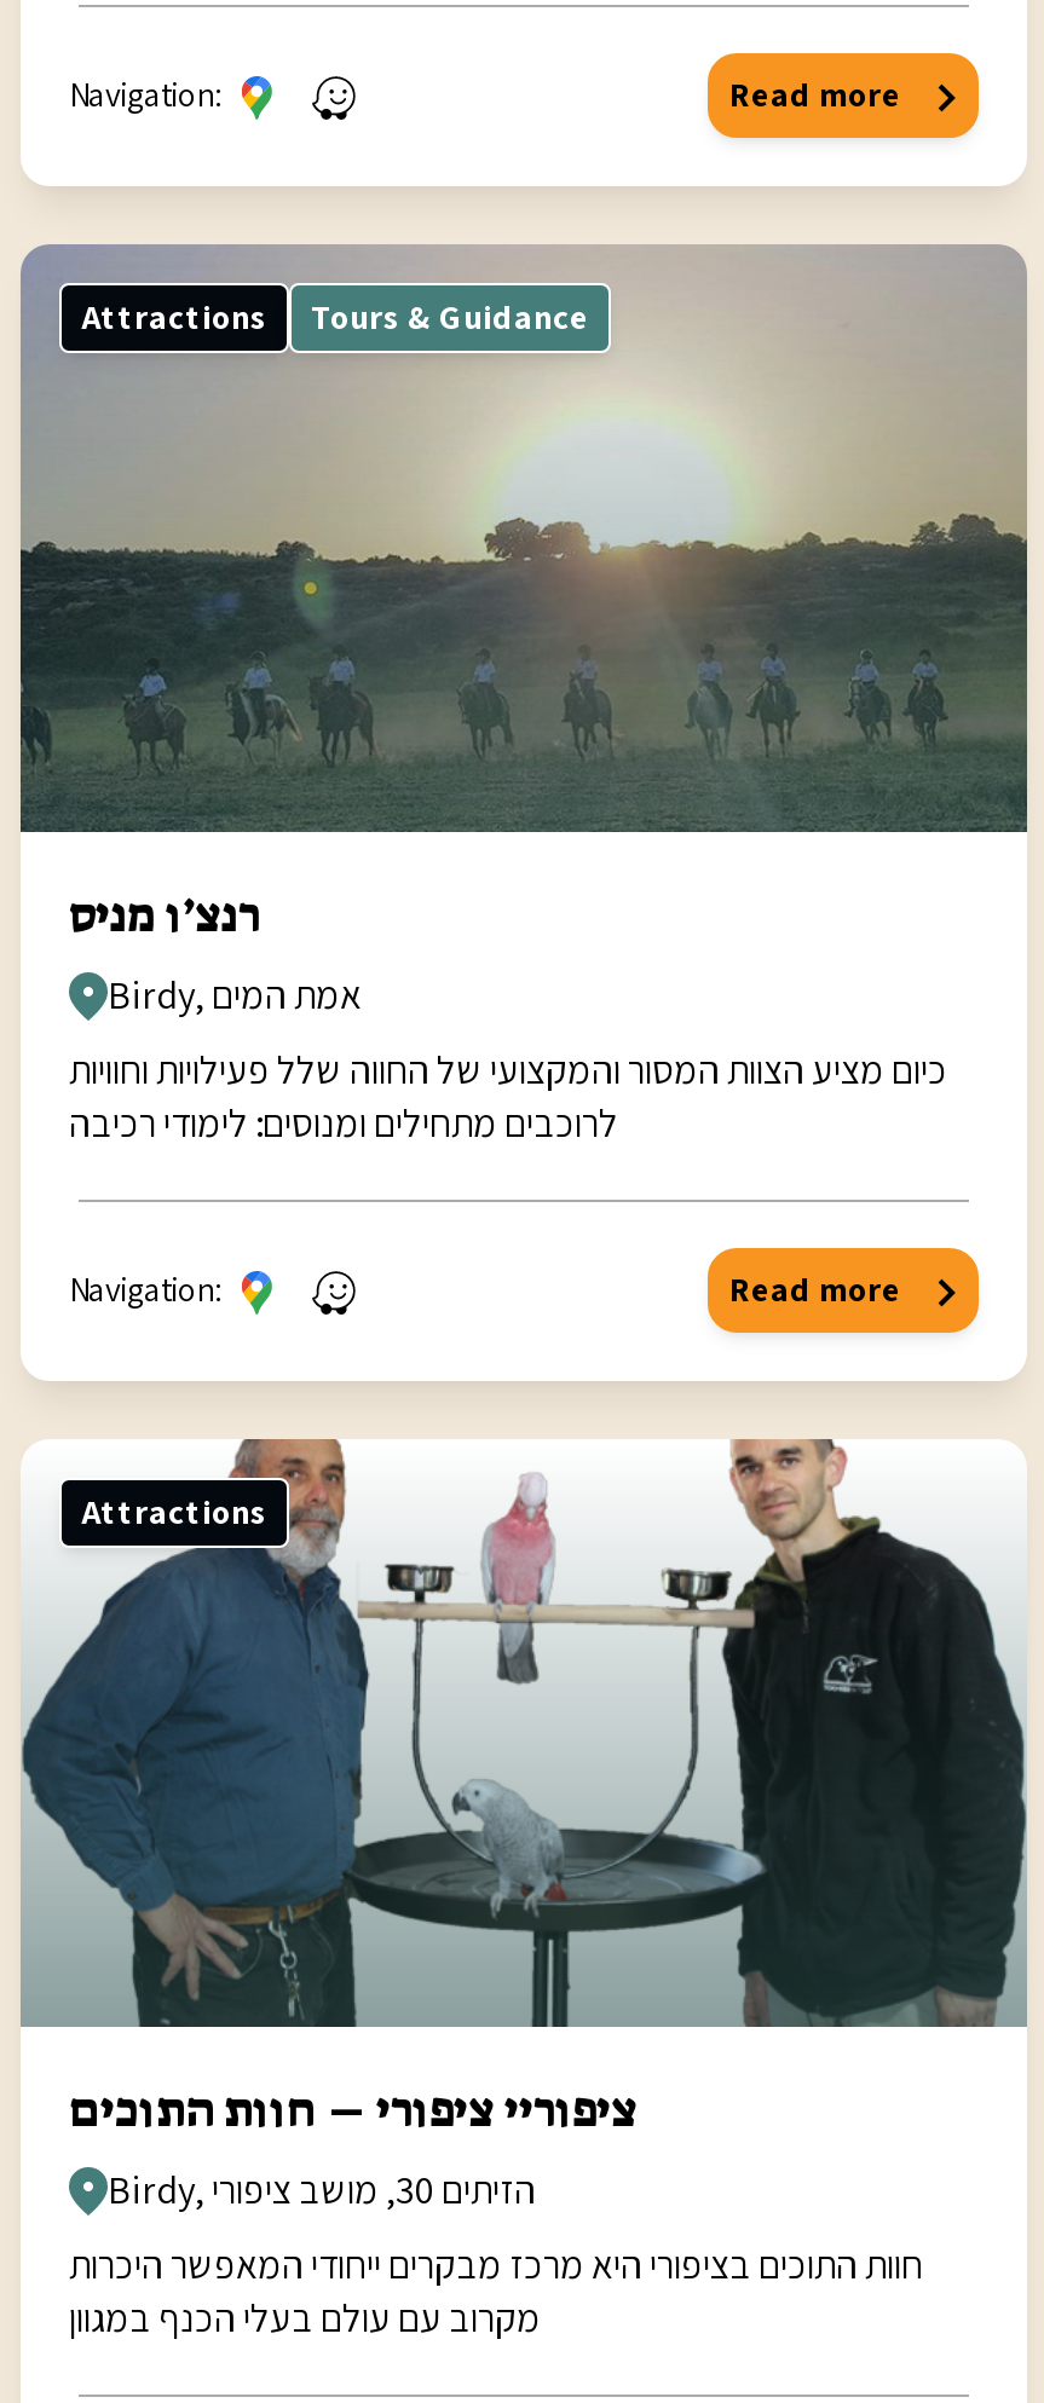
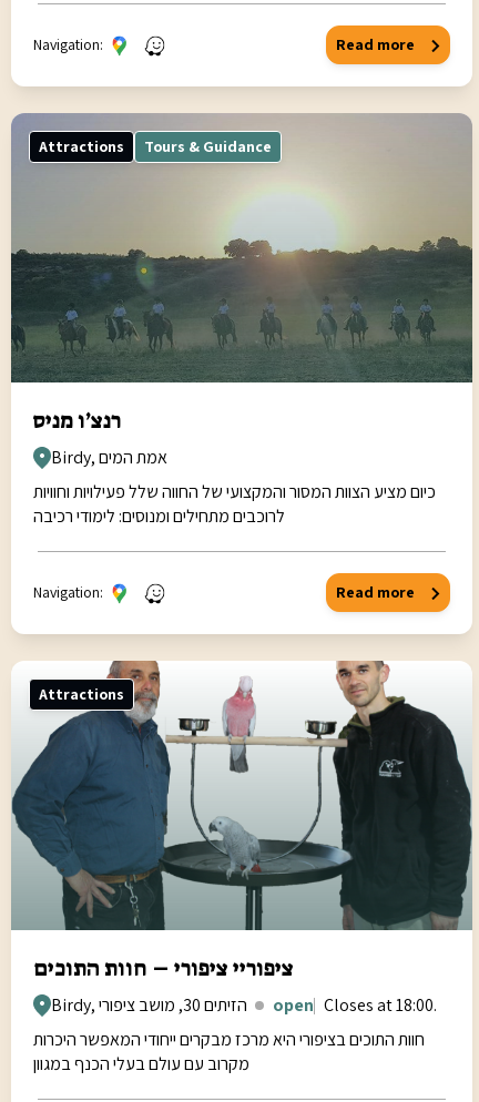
+ open Closes at 18:00.
